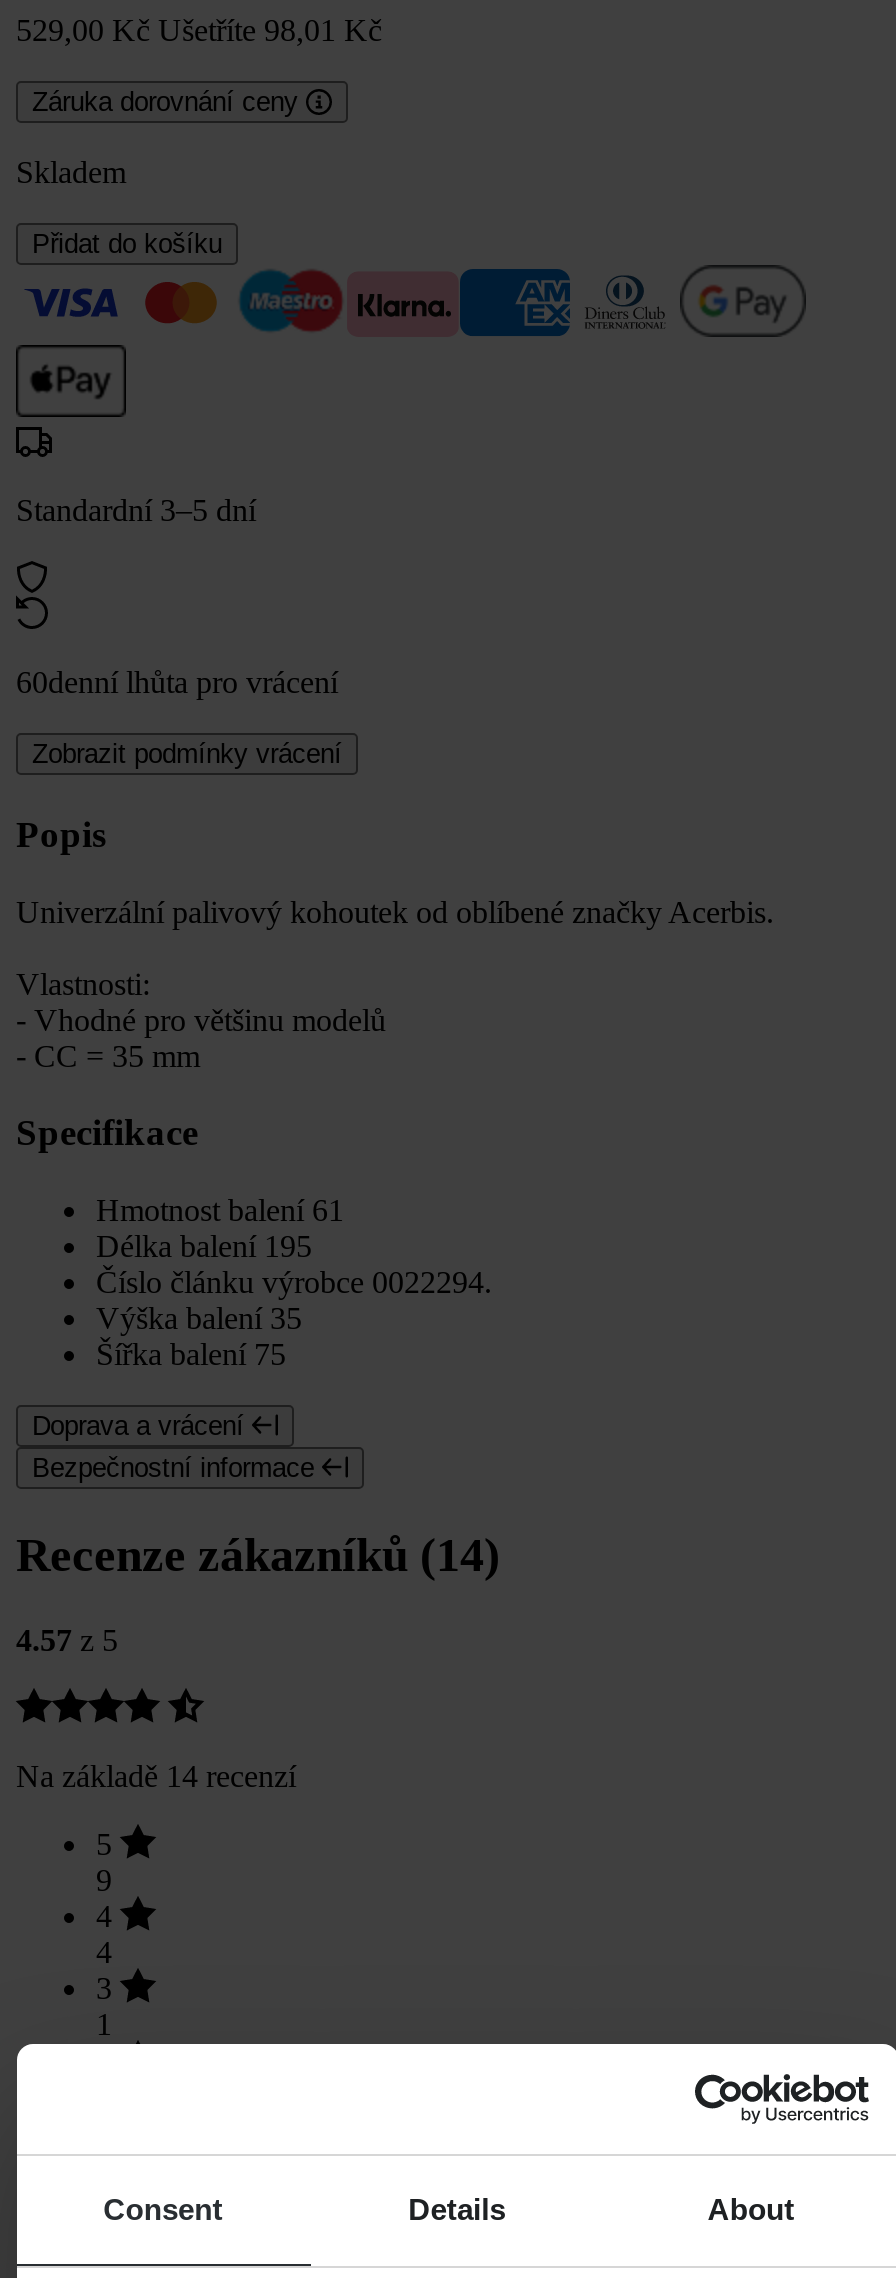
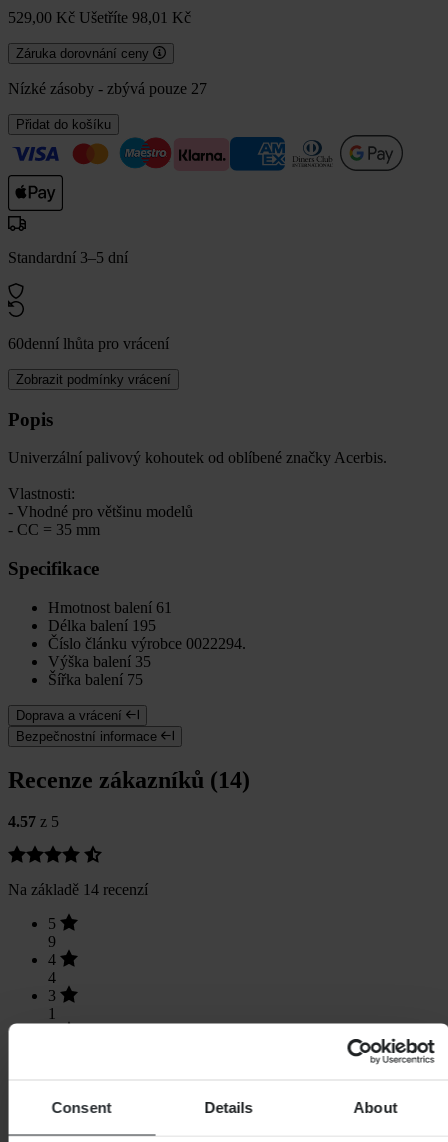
- Skladem
+ Nízké zásoby - zbývá pouze 27
